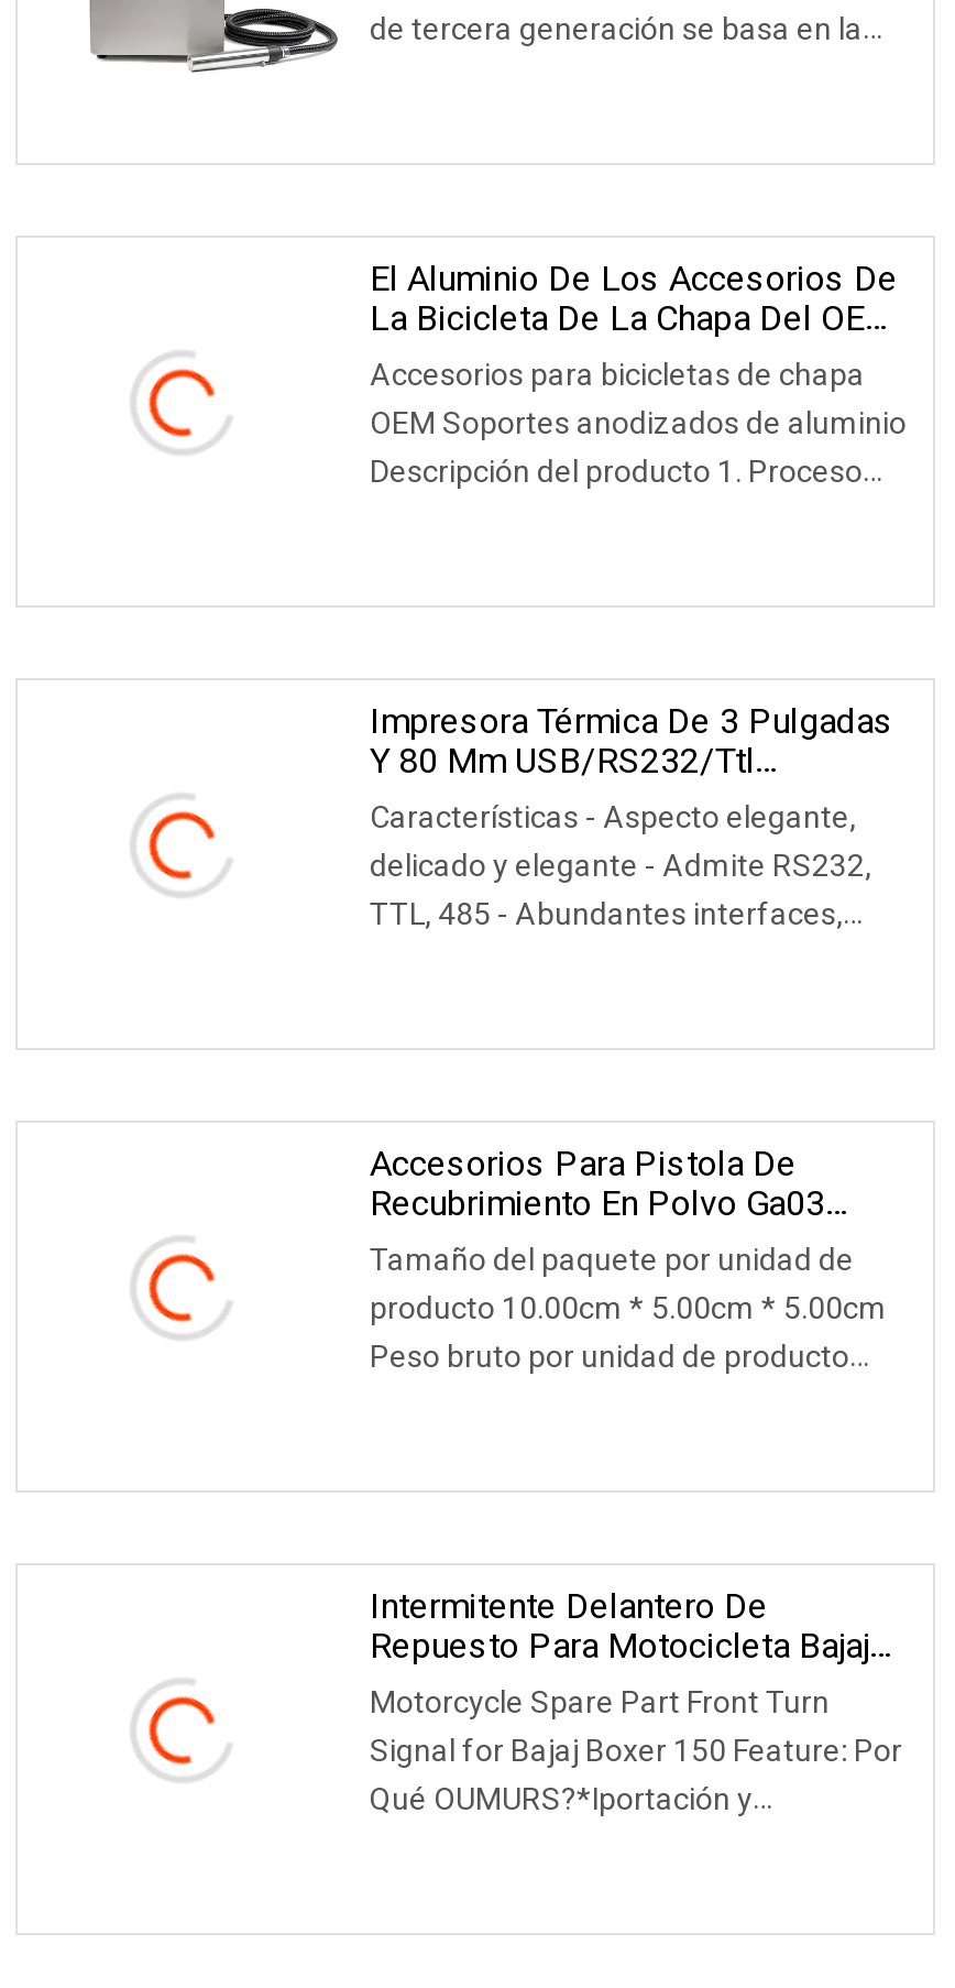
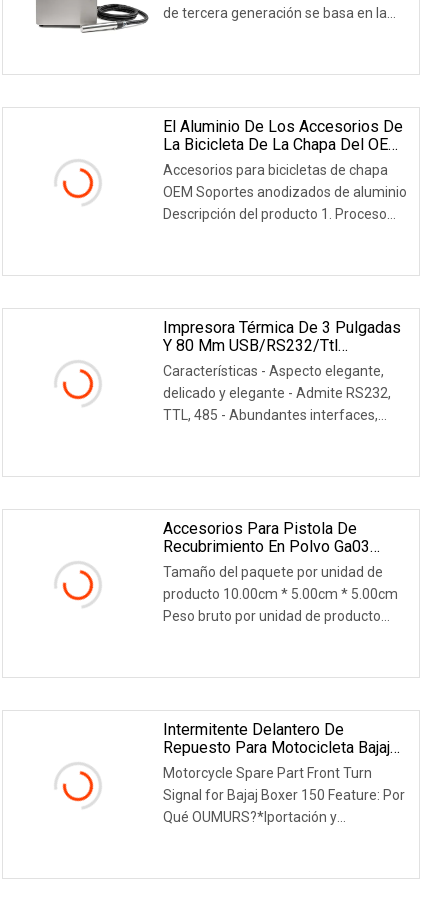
- [image]
+ [image]

- [image]
+ [image]

- [image]
+ [image]

- [image]
+ [image]
